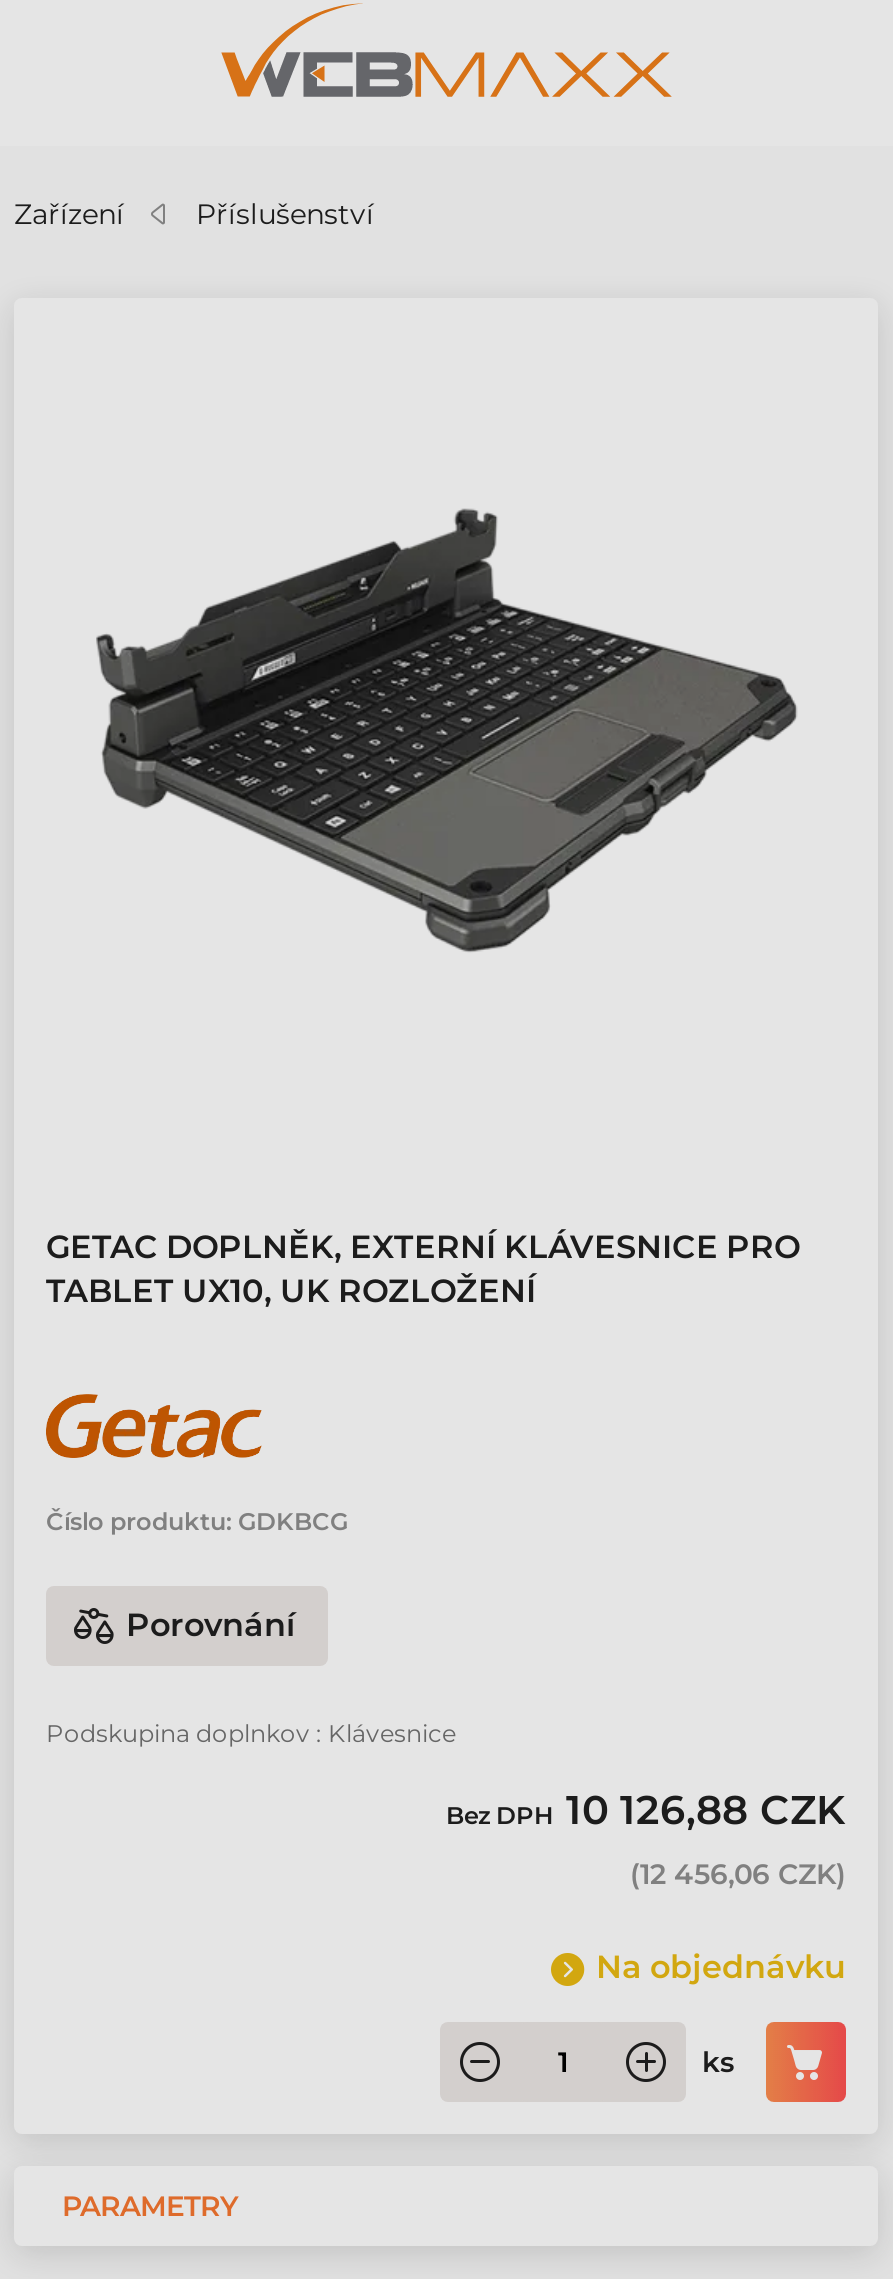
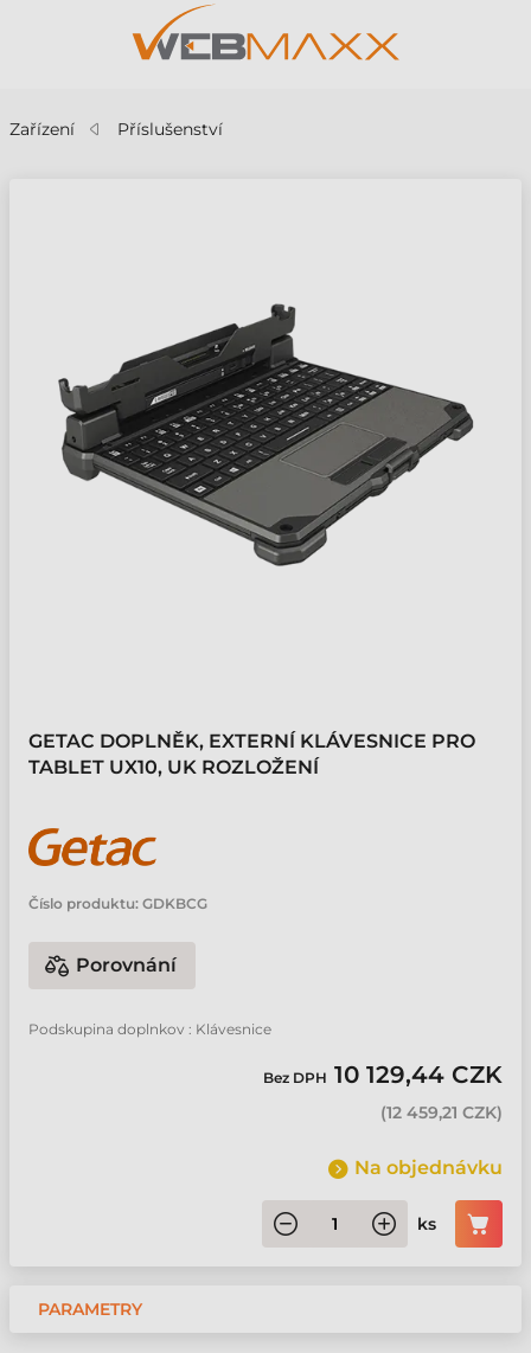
- Bez DPH 10 126,88 CZK
+ Bez DPH 10 129,44 CZK

- (12 456,06 CZK)
+ (12 459,21 CZK)
